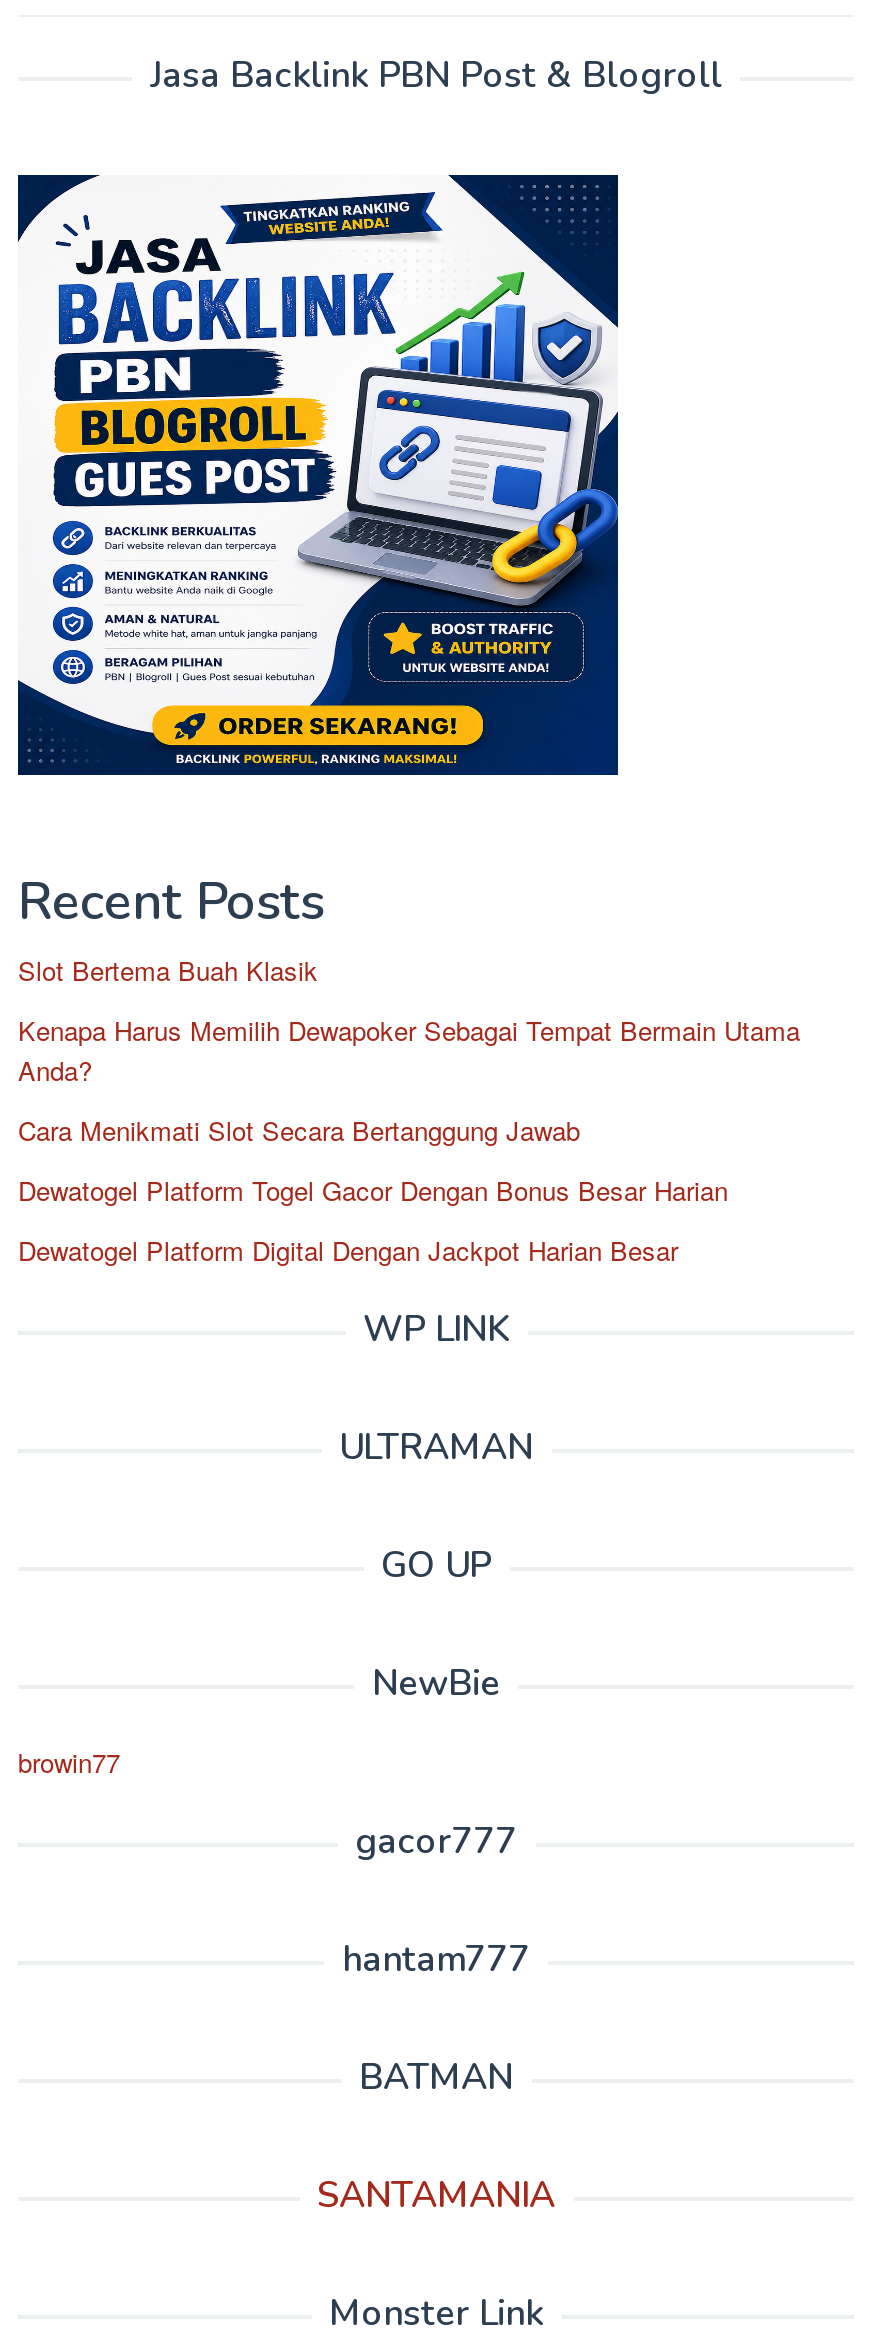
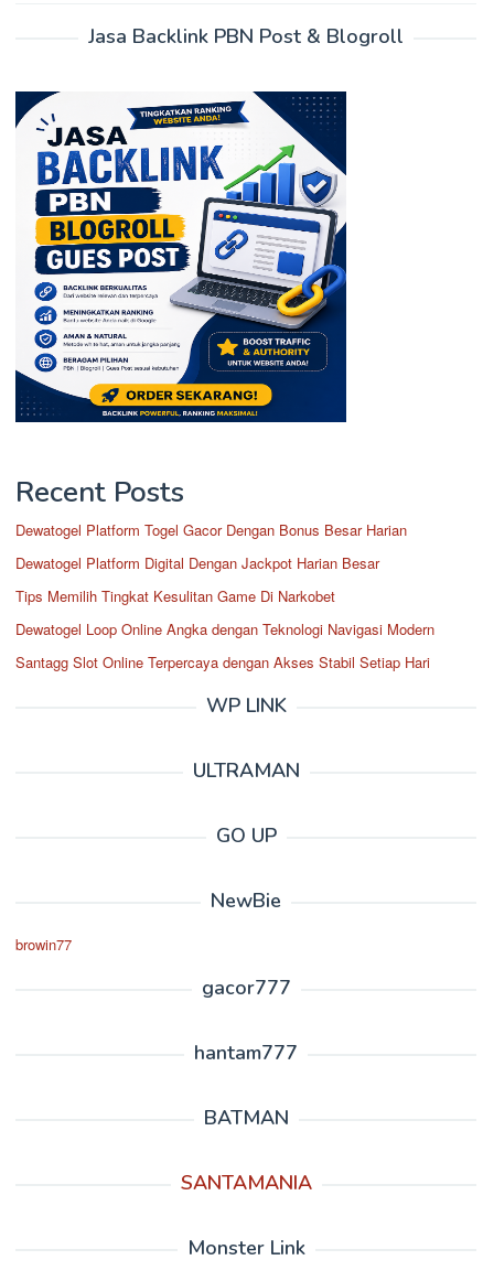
- Slot Bertema Buah Klasik
- Kenapa Harus Memilih Dewapoker Sebagai Tempat Bermain Utama
- Anda?
- Cara Menikmati Slot Secara Bertanggung Jawab

moved up: Dewatogel Platform Togel Gacor Dengan Bonus Besar Harian | Dewatogel Platform Digital Dengan Jackpot Harian Besar

+ Tips Memilih Tingkat Kesulitan Game Di Narkobet
+ Dewatogel Loop Online Angka dengan Teknologi Navigasi Modern
+ Santagg Slot Online Terpercaya dengan Akses Stabil Setiap Hari
